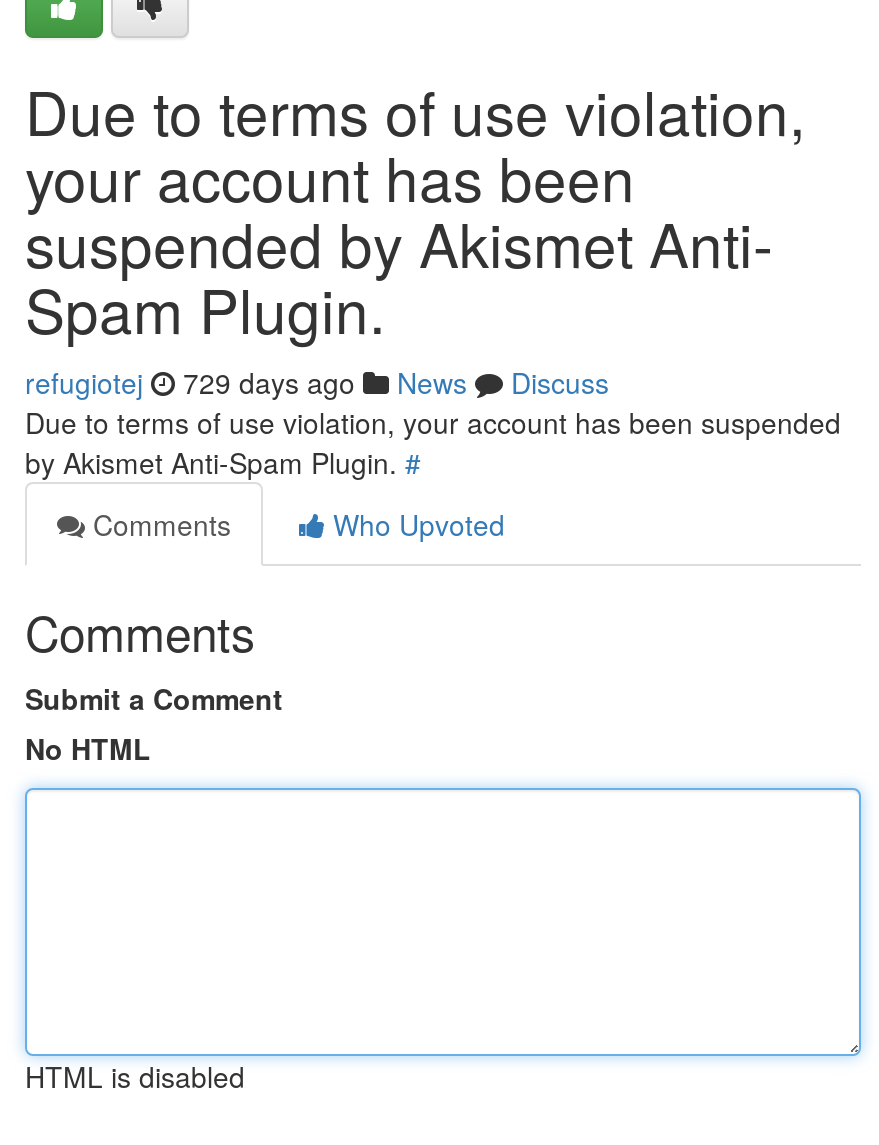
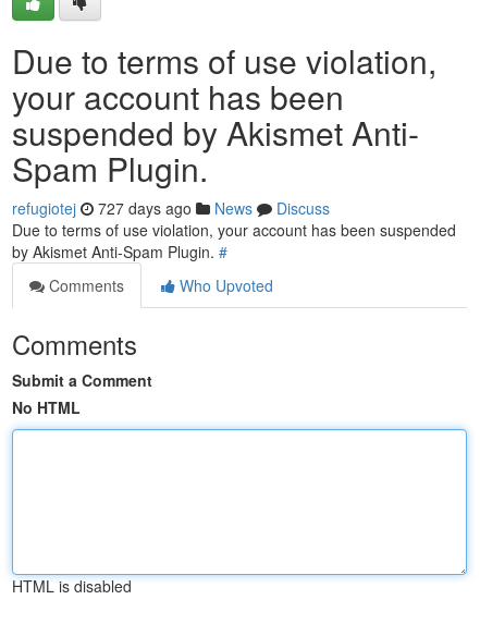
- refugiotej 729 days ago News Discuss
+ refugiotej 727 days ago News Discuss
